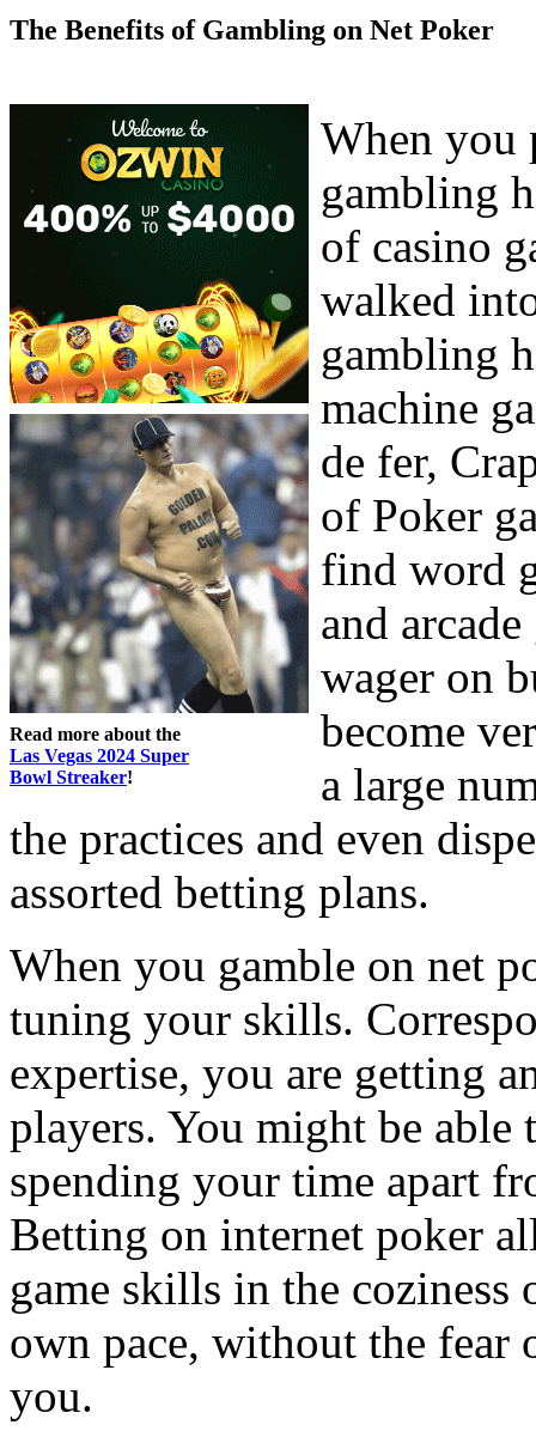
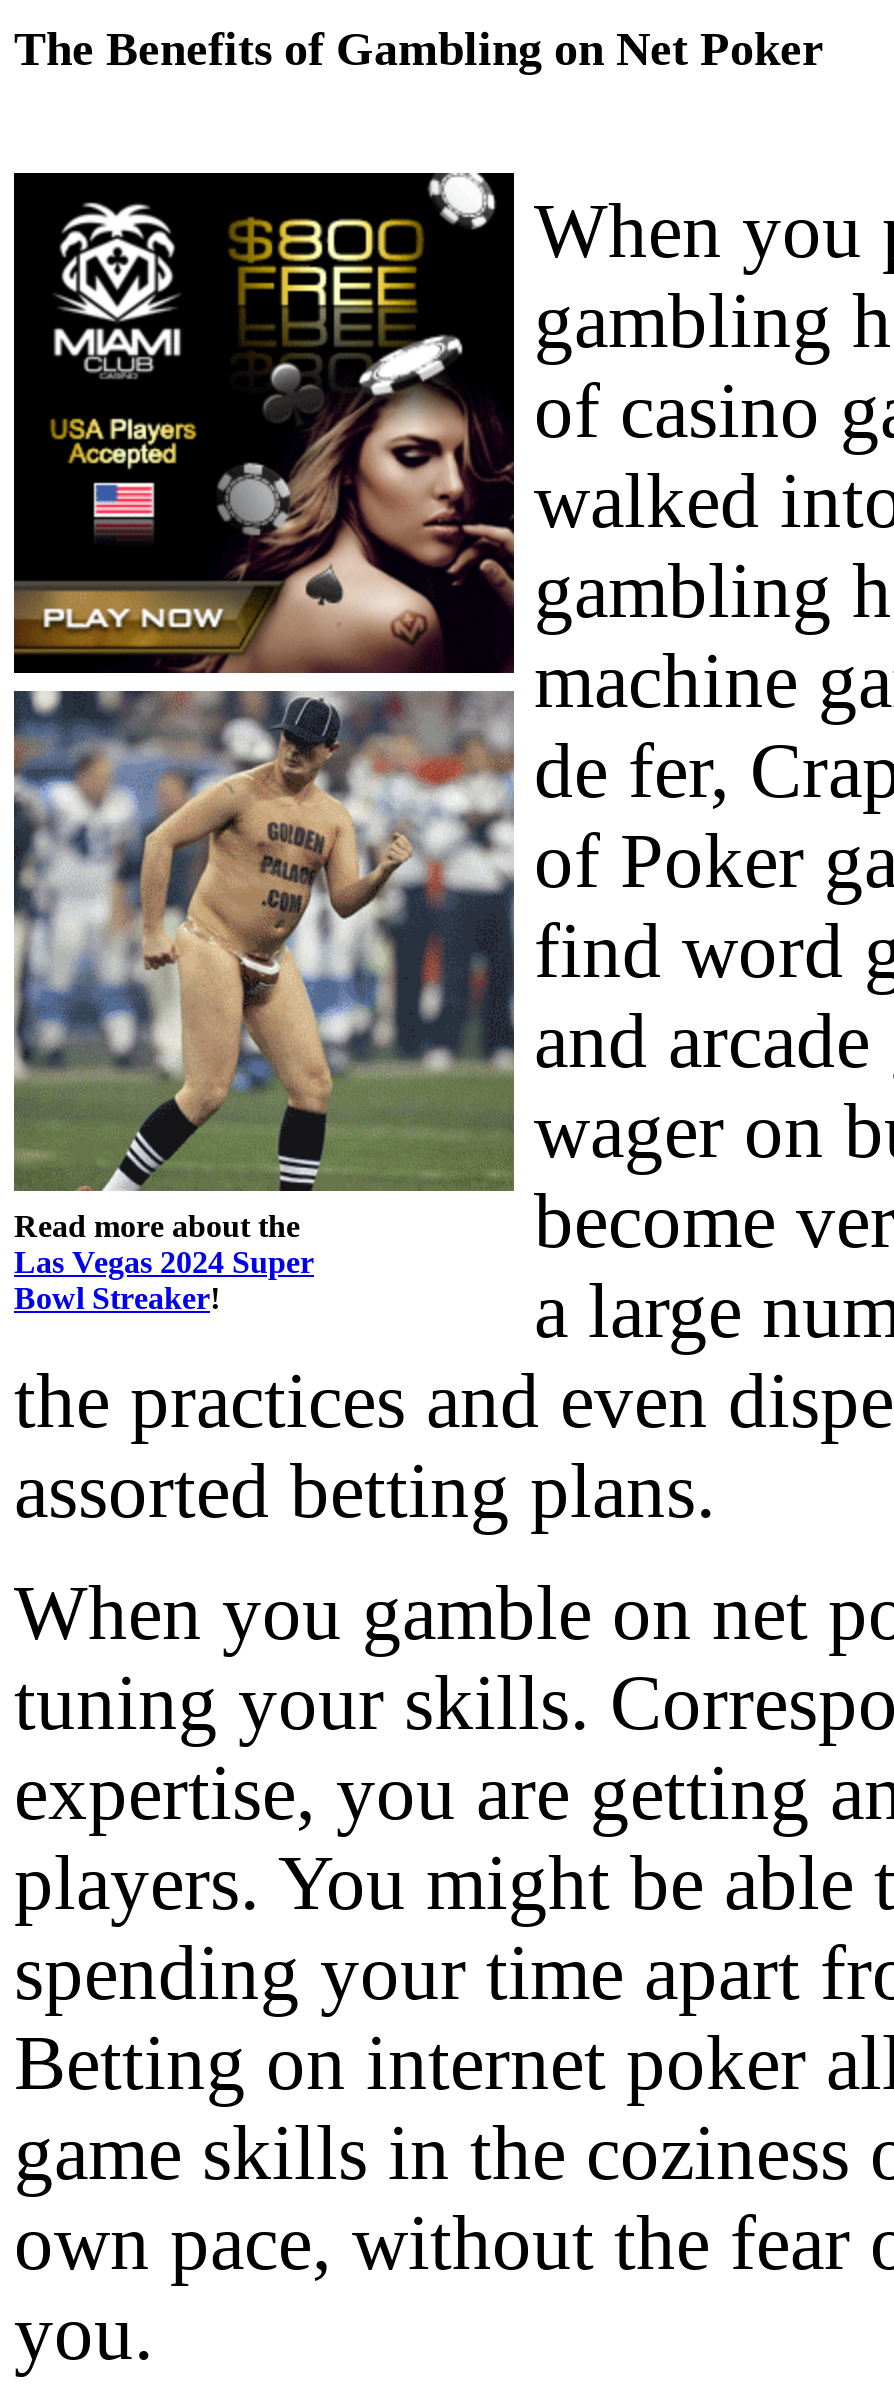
- [image]
+ [image]

- [image]
+ [image]
